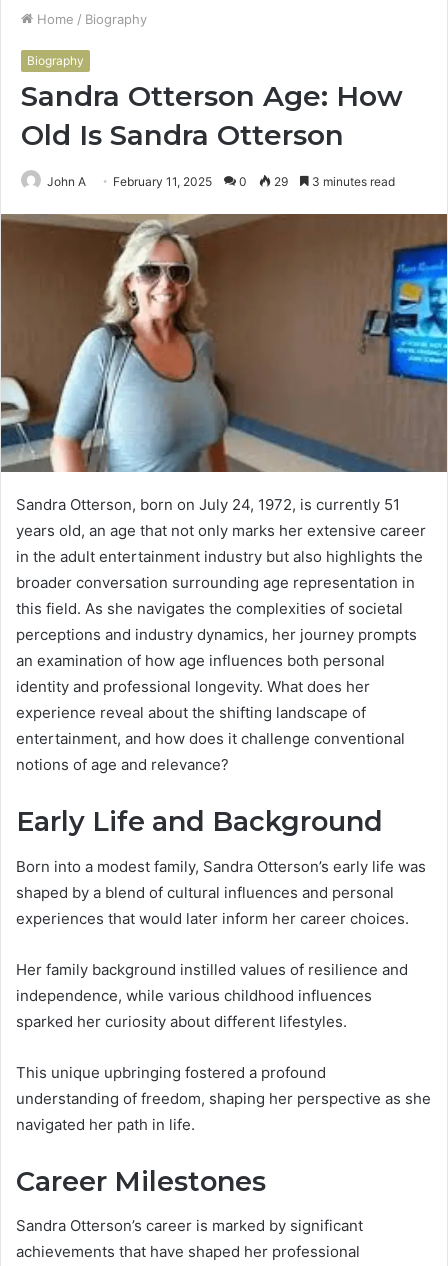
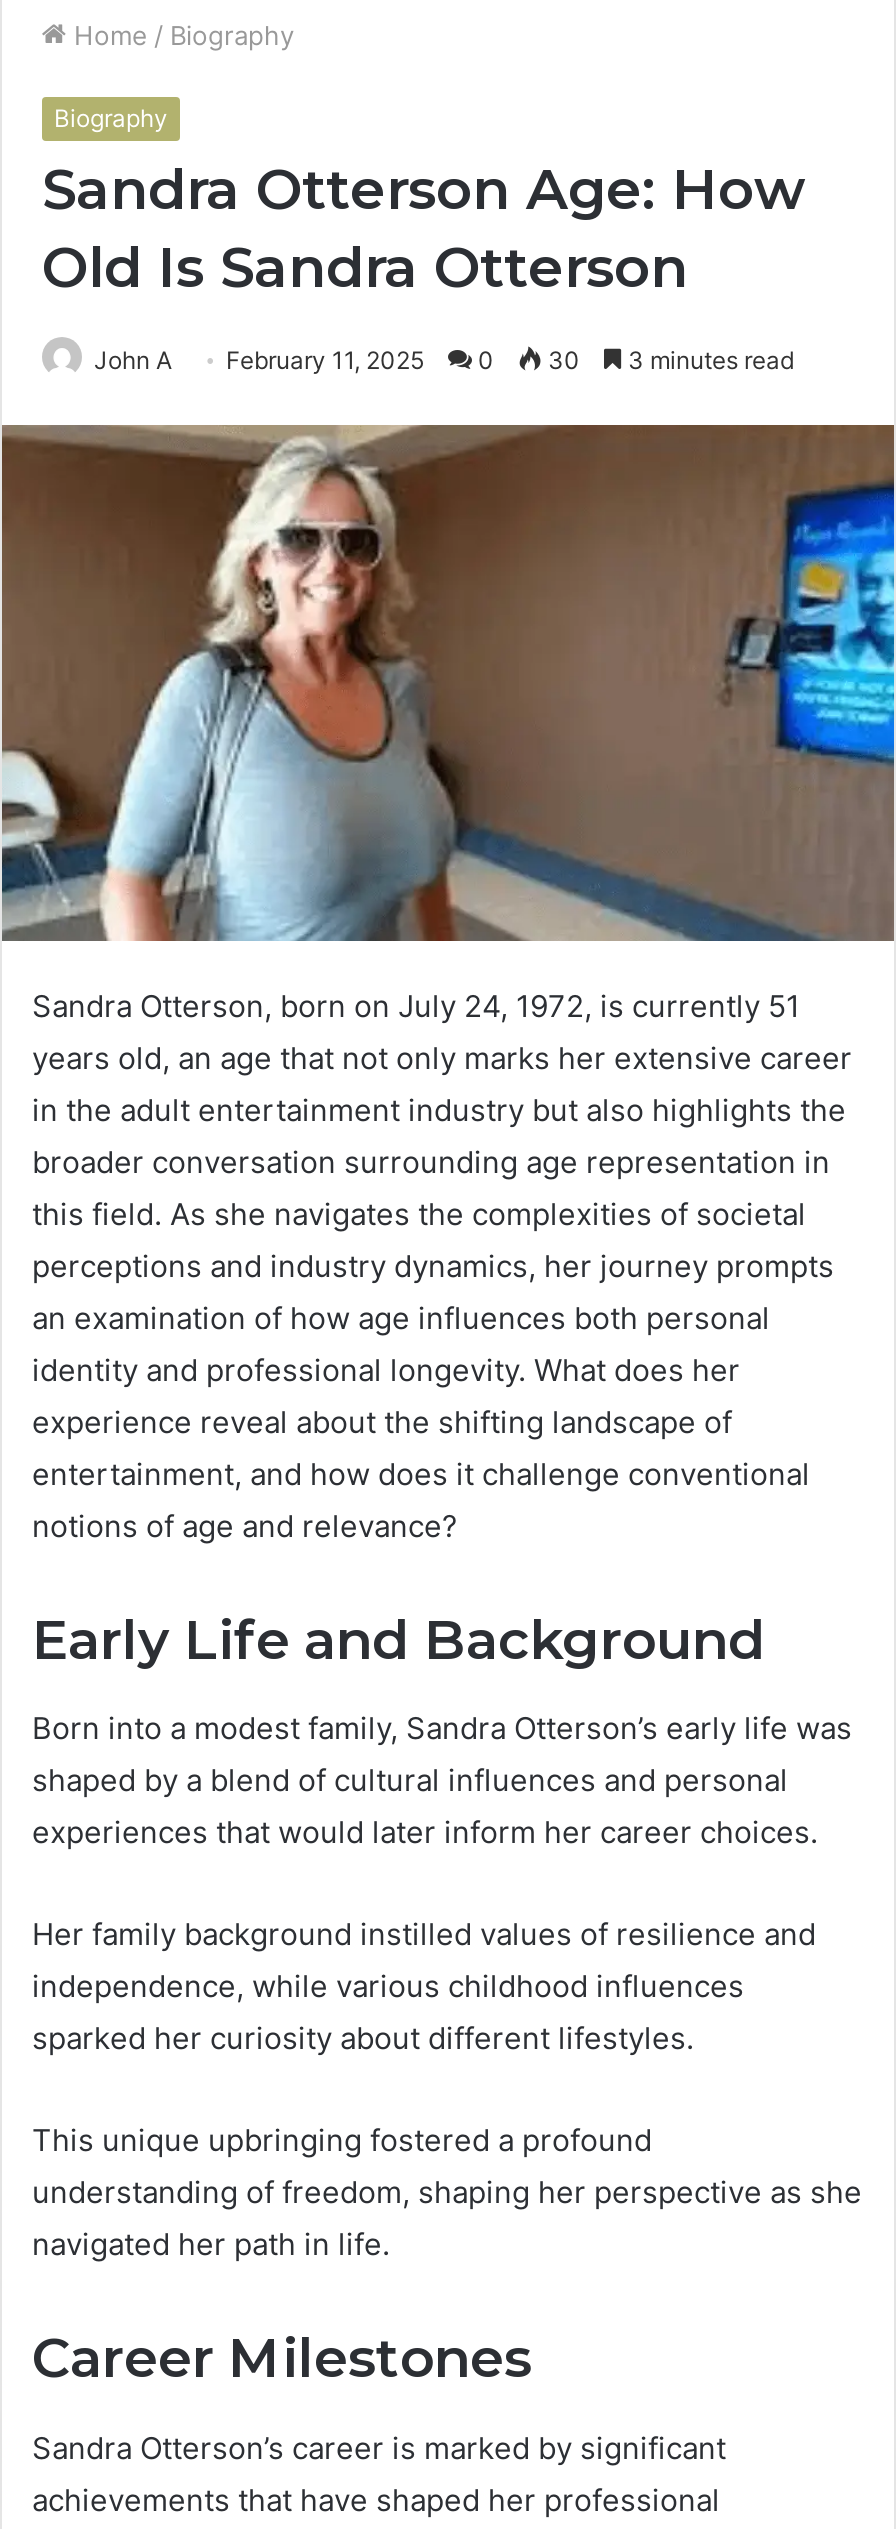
- John A February 11, 2025 0 29 3 minutes read
+ John A February 11, 2025 0 30 3 minutes read
